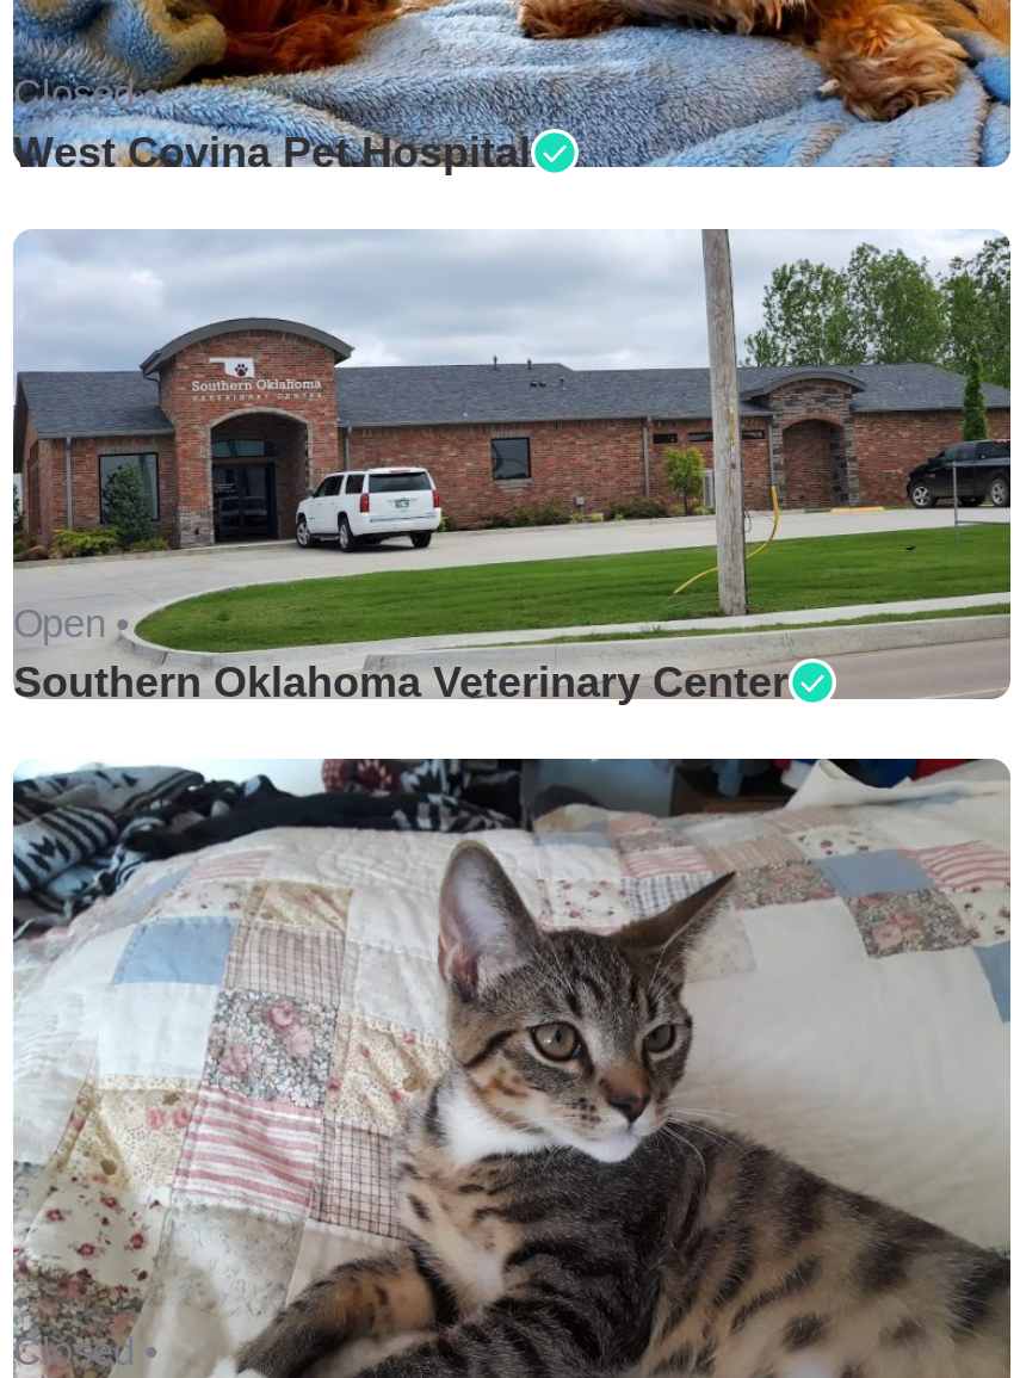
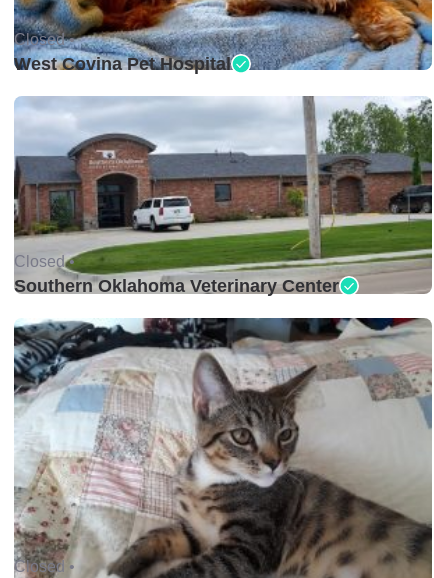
- Open •
+ Closed •
